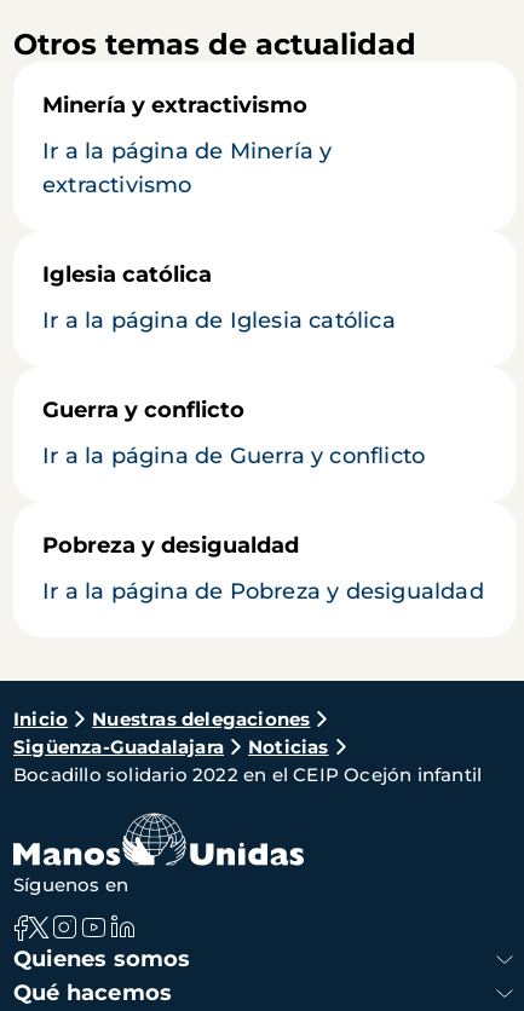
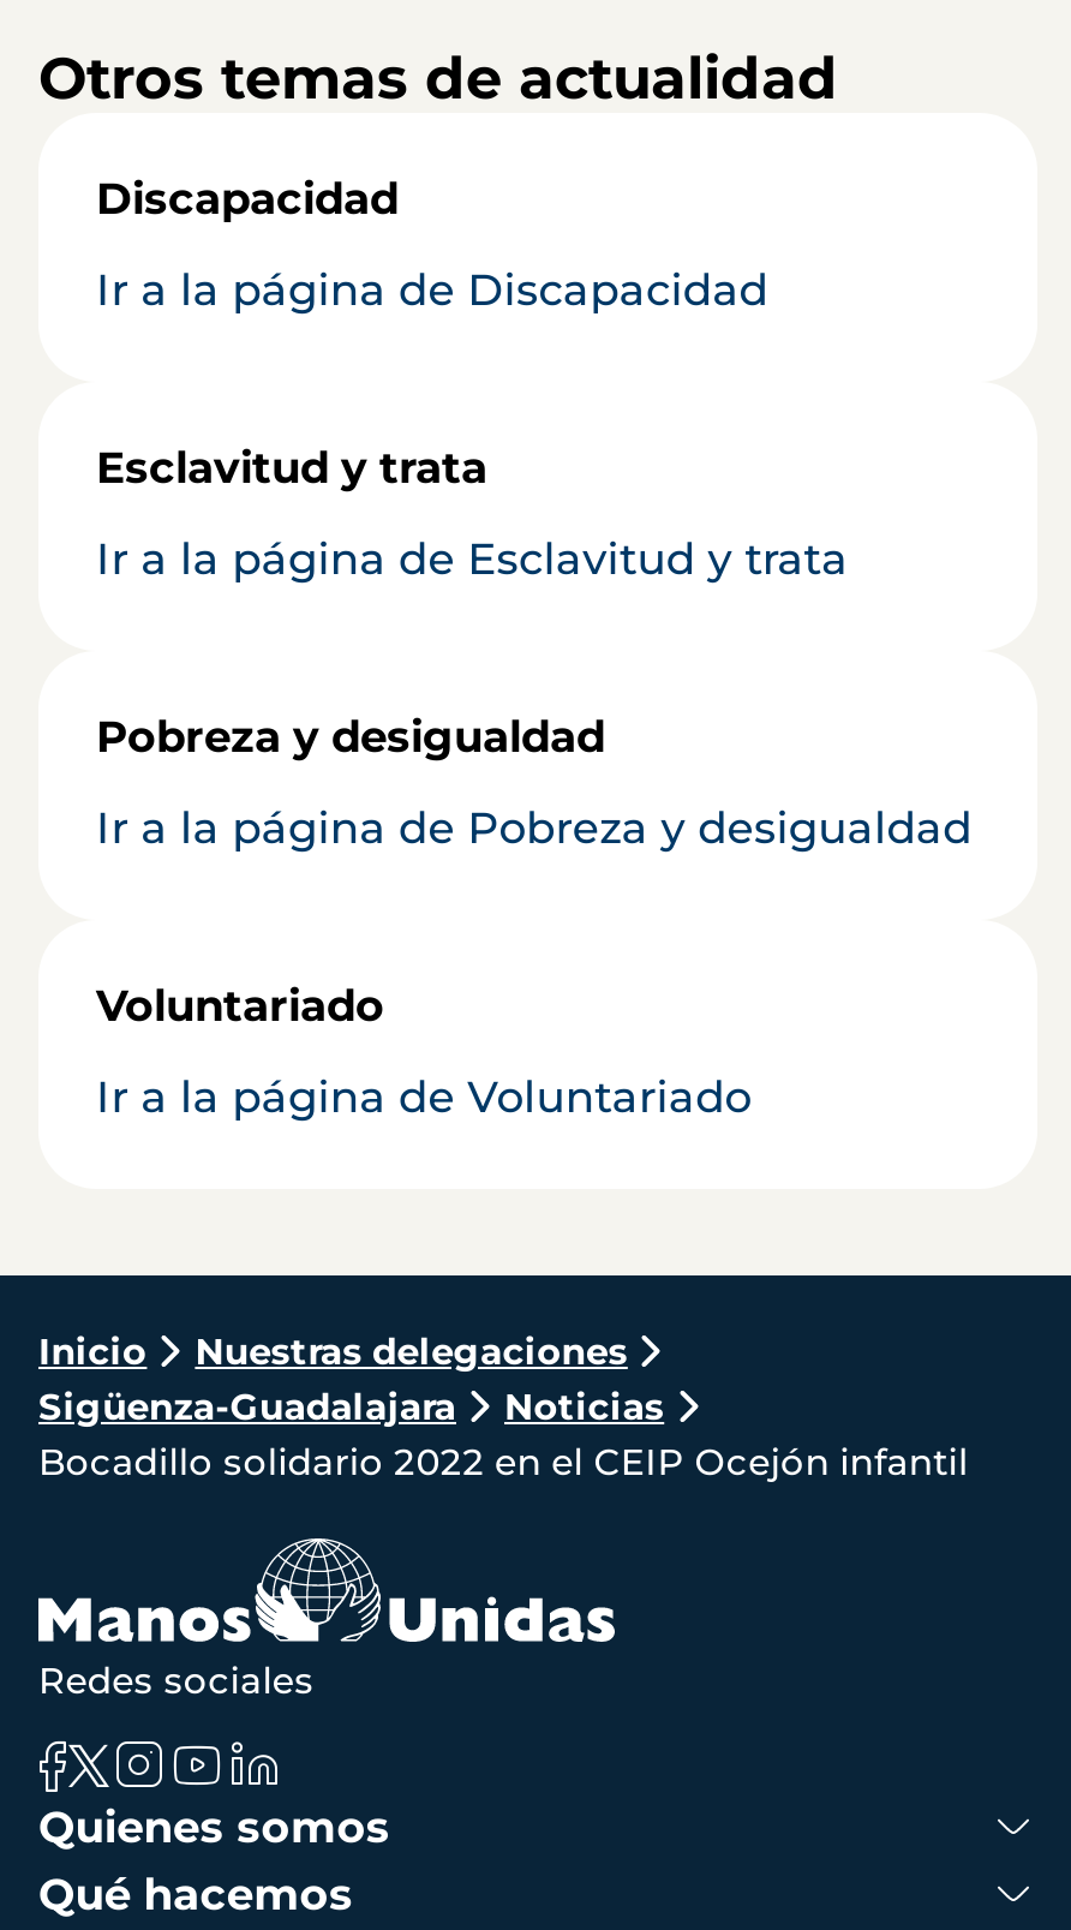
- Minería y extractivismo
- Ir a la página de Minería y
- extractivismo
- Iglesia católica
- Ir a la página de Iglesia católica
- Guerra y conflicto
- Ir a la página de Guerra y conflicto
+ Discapacidad
+ Ir a la página de Discapacidad
+ Esclavitud y trata
+ Ir a la página de Esclavitud y trata

moved up: Pobreza y desigualdad | Ir a la página de Pobreza y desigualdad

+ Voluntariado
+ Ir a la página de Voluntariado

- Síguenos en
+ Redes sociales
